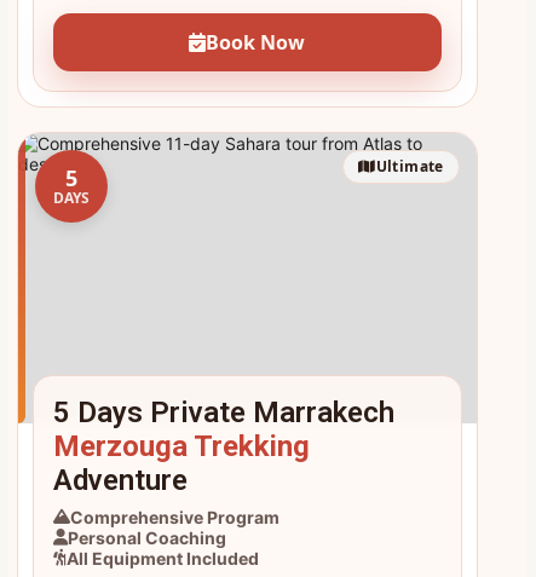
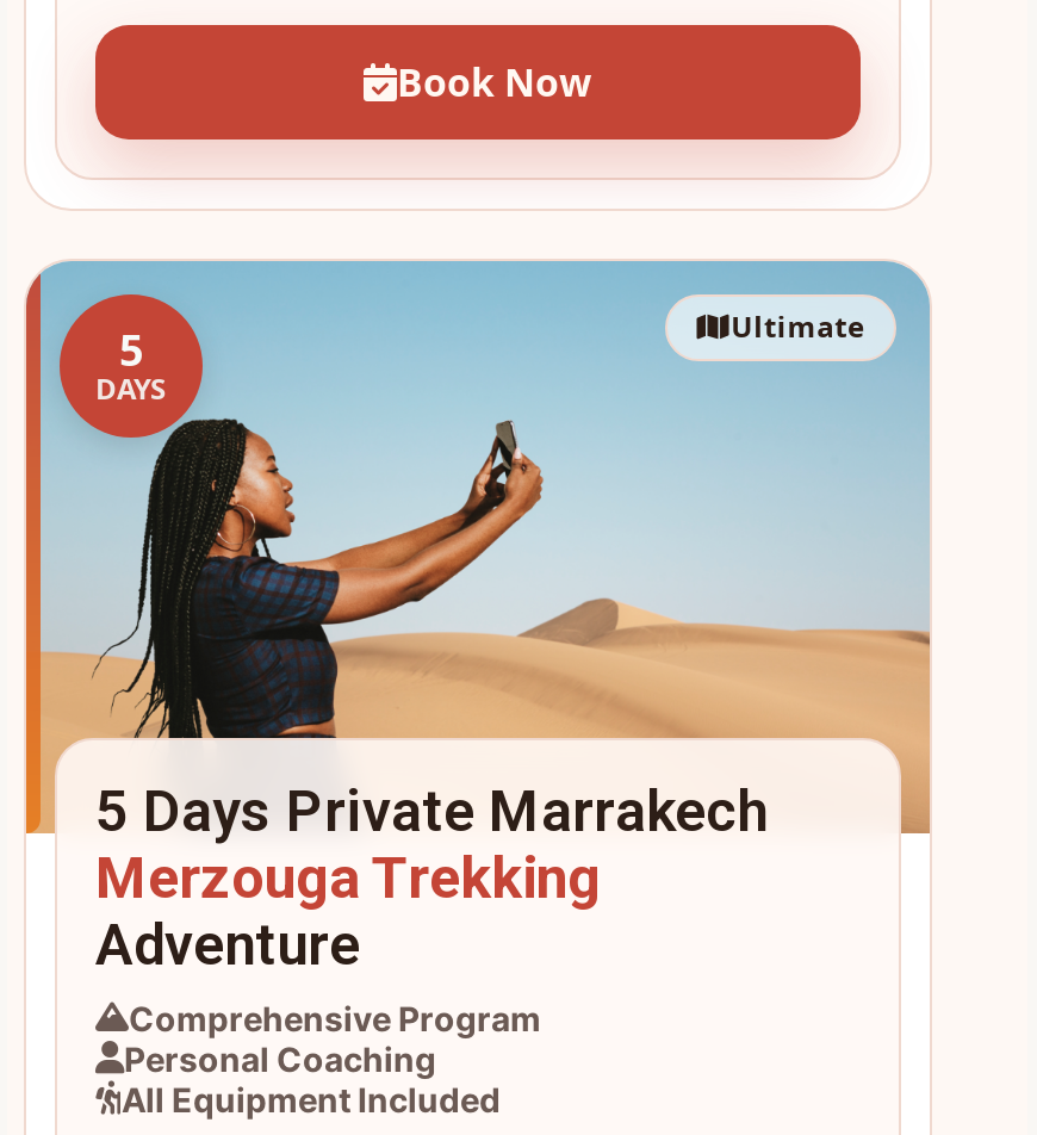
- [image]
+ [image]
